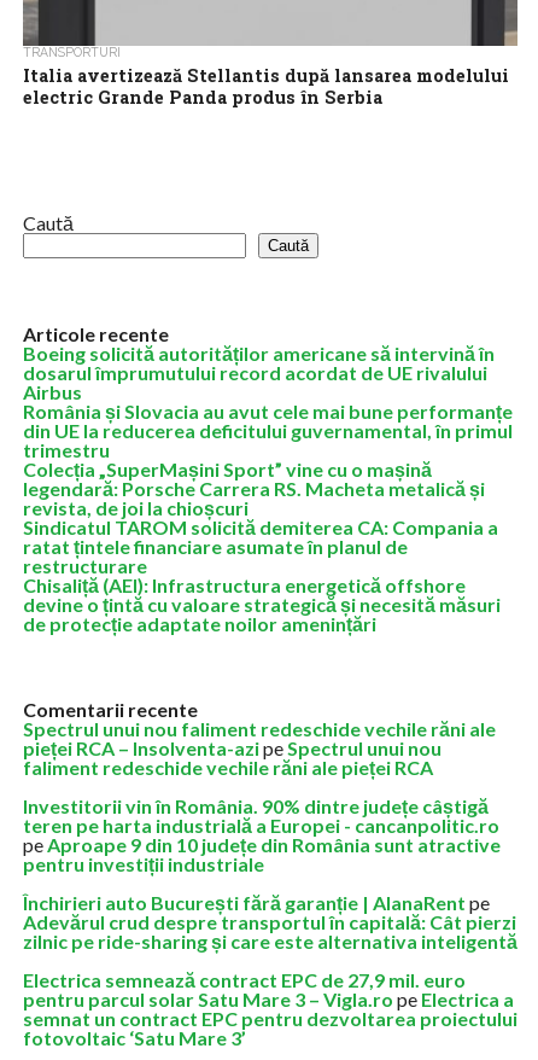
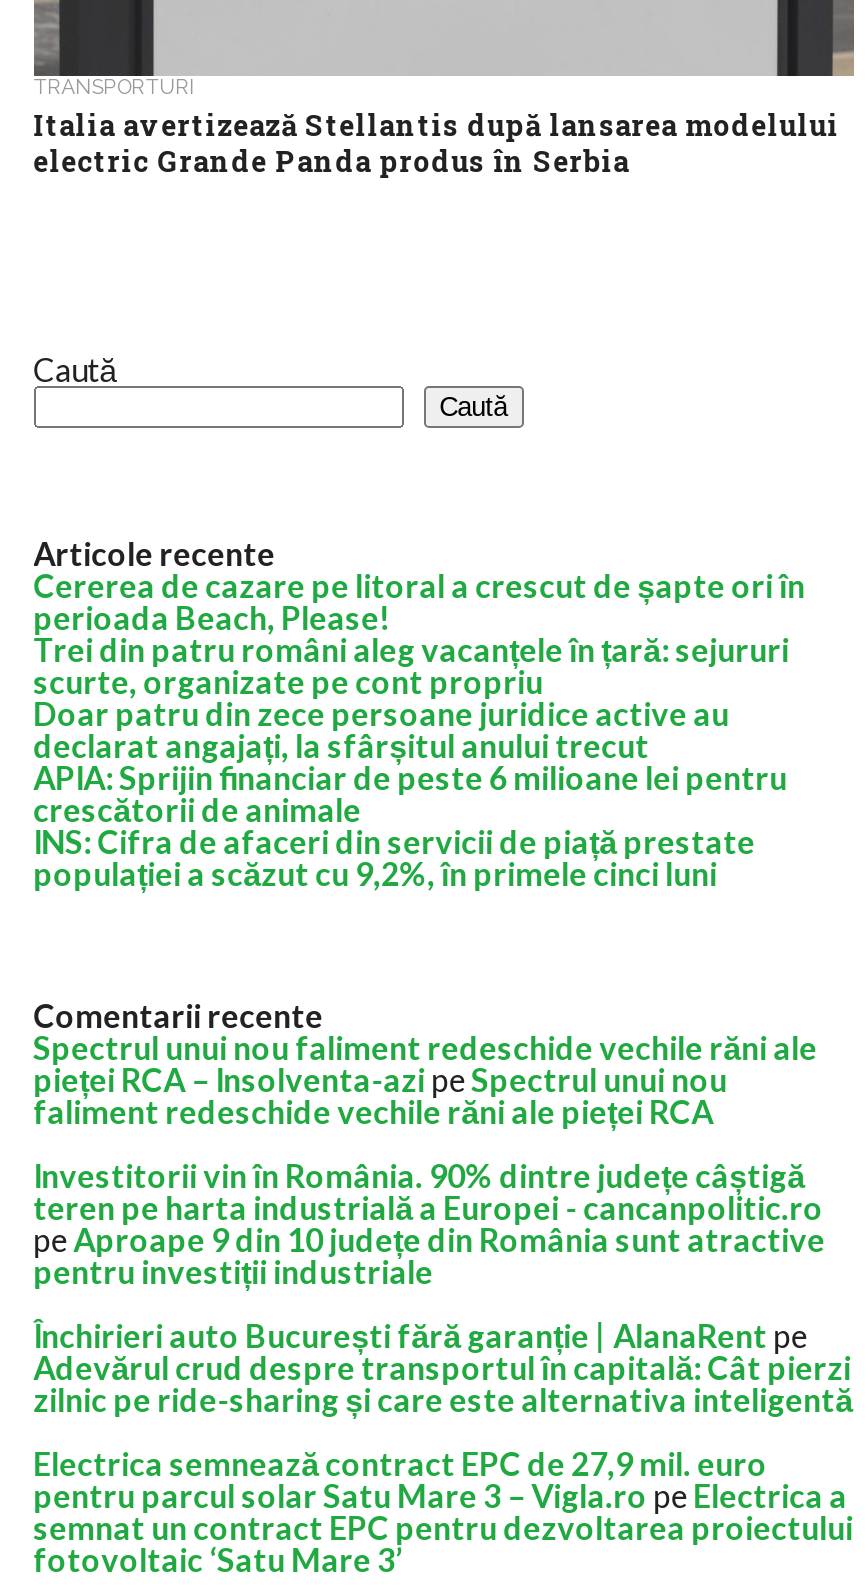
- Boeing solicită autorităților americane să intervină în
- dosarul împrumutului record acordat de UE rivalului
- Airbus
- România și Slovacia au avut cele mai bune performanțe
- din UE la reducerea deficitului guvernamental, în primul
- trimestru
- Colecția „SuperMașini Sport” vine cu o mașină
- legendară: Porsche Carrera RS. Macheta metalică și
- revista, de joi la chioșcuri
- Sindicatul TAROM solicită demiterea CA: Compania a
- ratat țintele financiare asumate în planul de
- restructurare
- Chisaliță (AEI): Infrastructura energetică offshore
- devine o țintă cu valoare strategică și necesită măsuri
- de protecție adaptate noilor amenințări
+ Cererea de cazare pe litoral a crescut de șapte ori în
+ perioada Beach, Please!
+ Trei din patru români aleg vacanțele în țară: sejururi
+ scurte, organizate pe cont propriu
+ Doar patru din zece persoane juridice active au
+ declarat angajați, la sfârșitul anului trecut
+ APIA: Sprijin financiar de peste 6 milioane lei pentru
+ crescătorii de animale
+ INS: Cifra de afaceri din servicii de piață prestate
+ populației a scăzut cu 9,2%, în primele cinci luni
